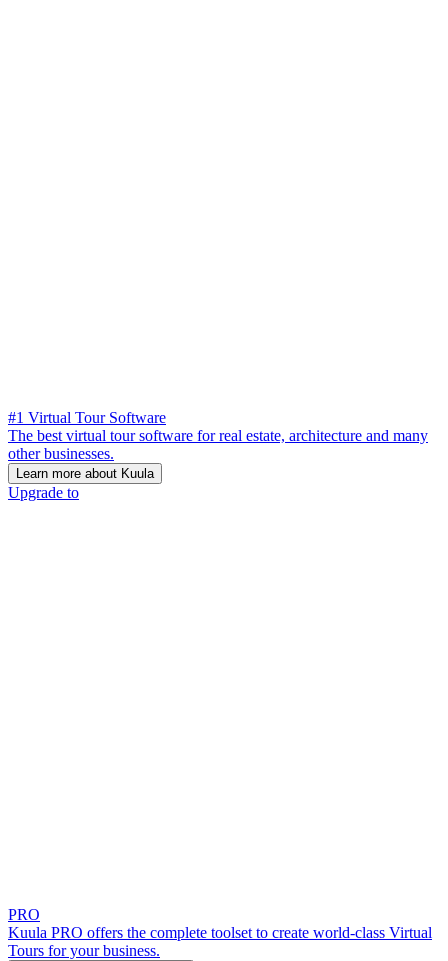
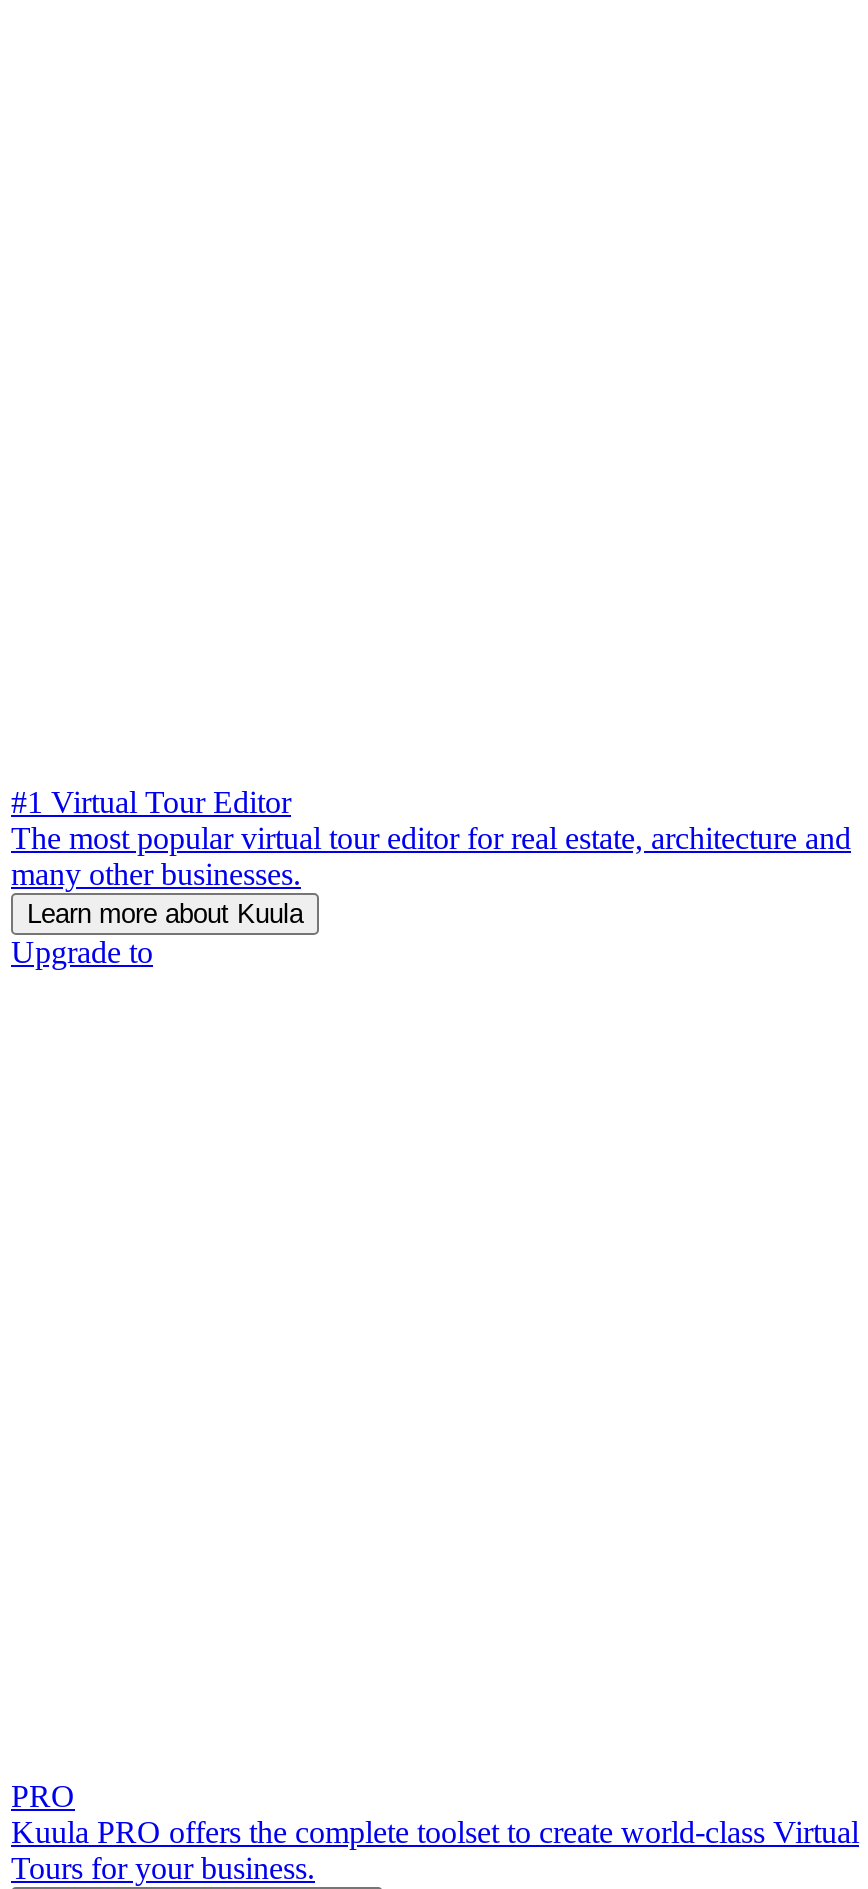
- #1 Virtual Tour Software
- The best virtual tour software for real estate, architecture and many
- other businesses.
+ #1 Virtual Tour Editor
+ The most popular virtual tour editor for real estate, architecture and
+ many other businesses.
